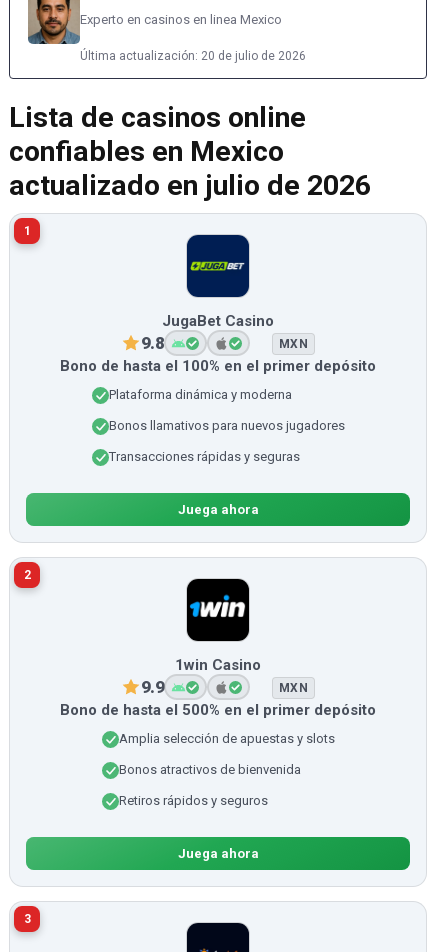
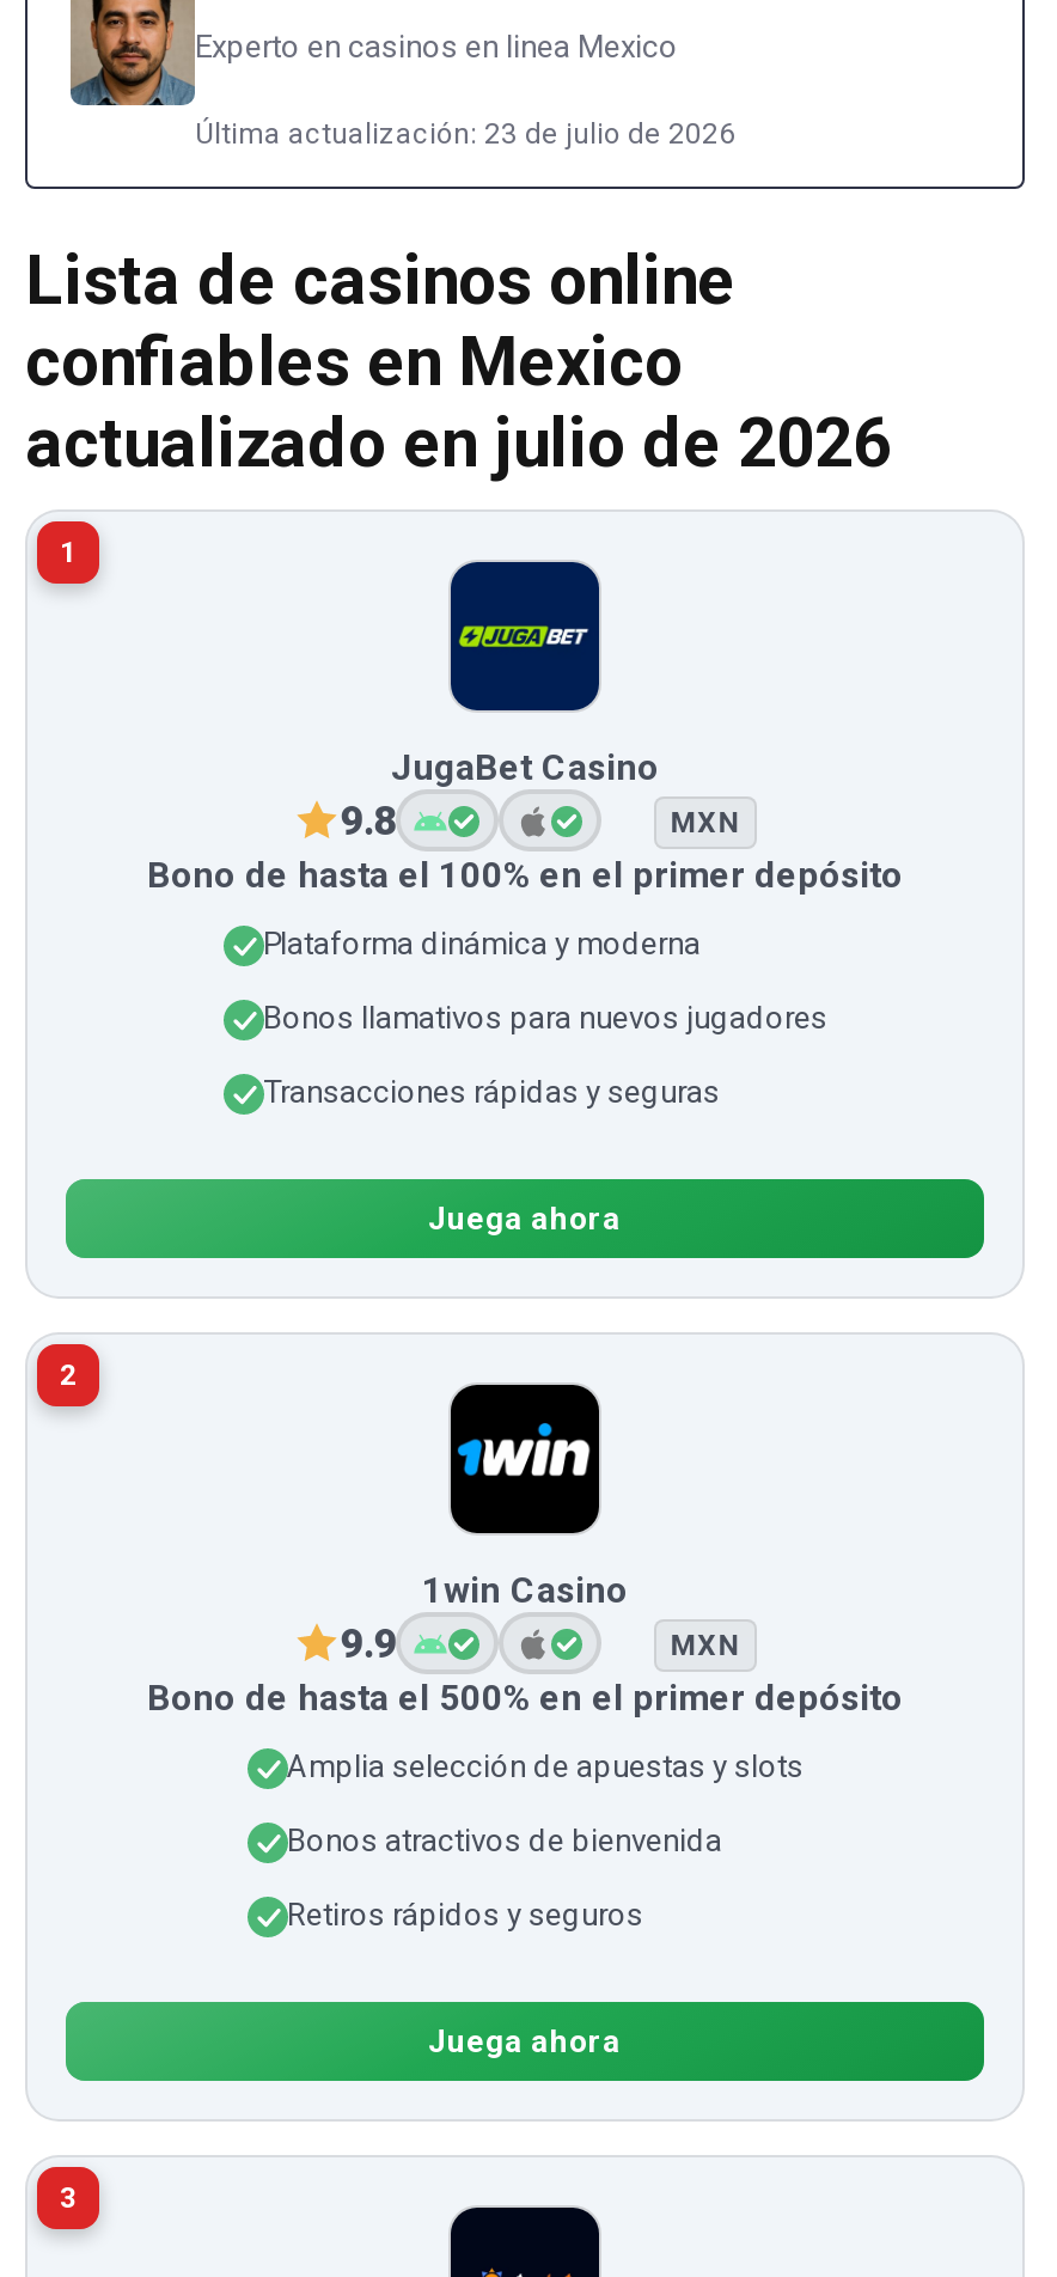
- Última actualización: 20 de julio de 2026
+ Última actualización: 23 de julio de 2026
